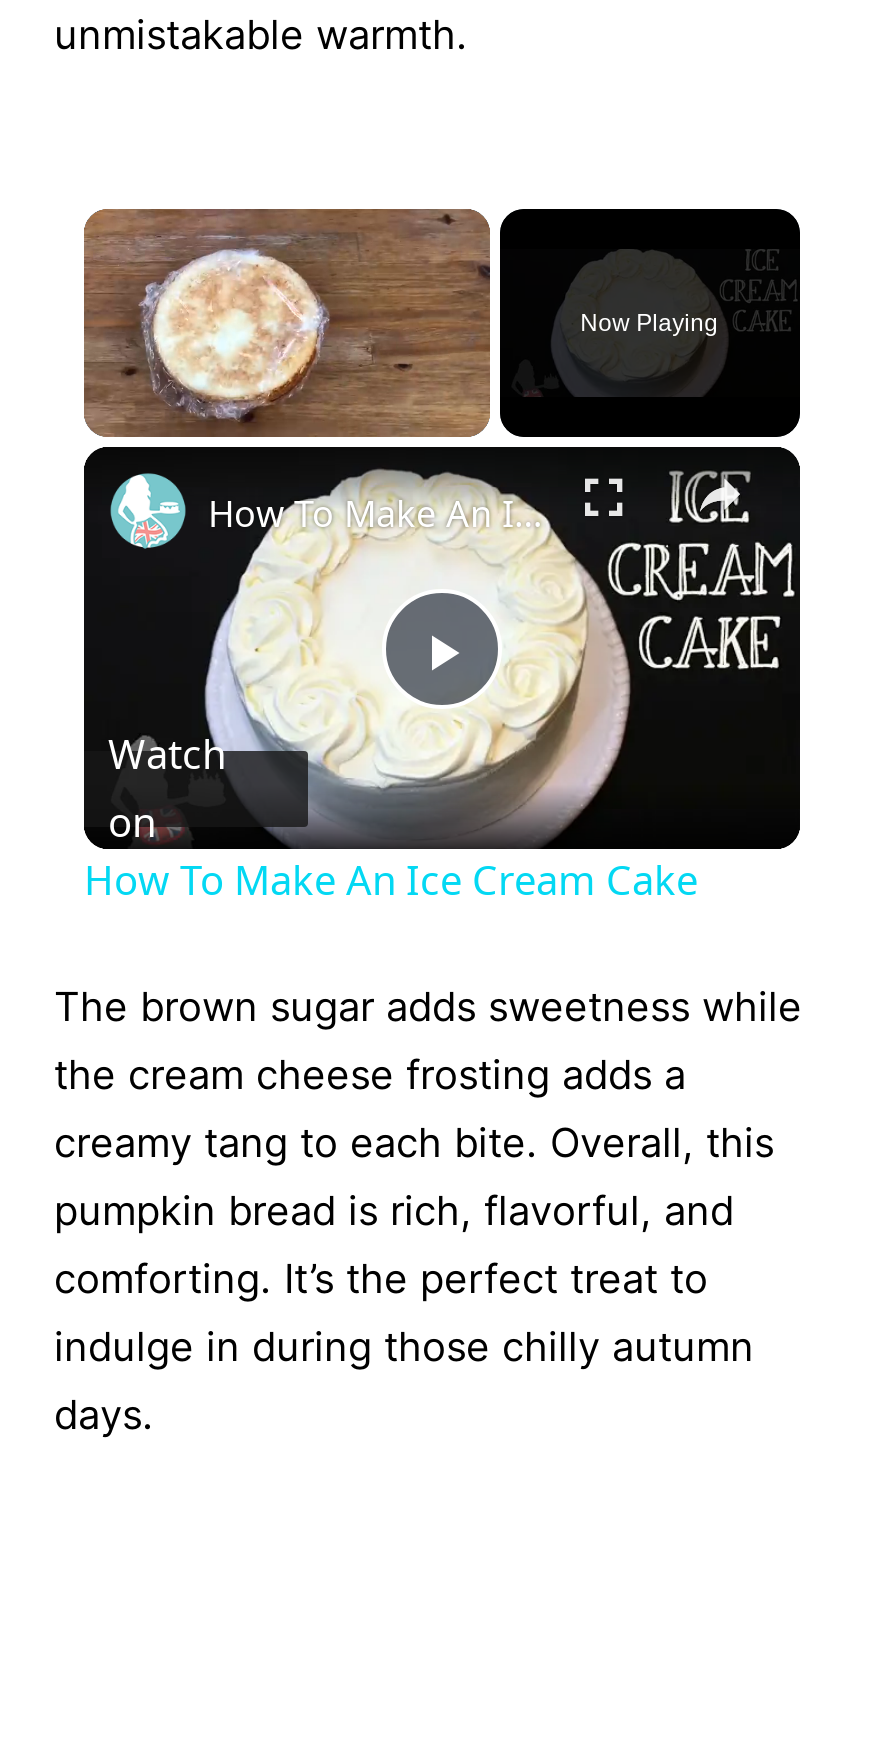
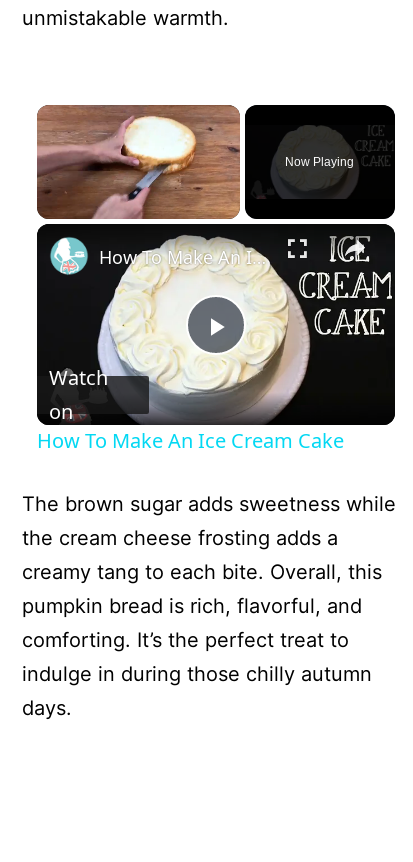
- [image]
+ [image]
